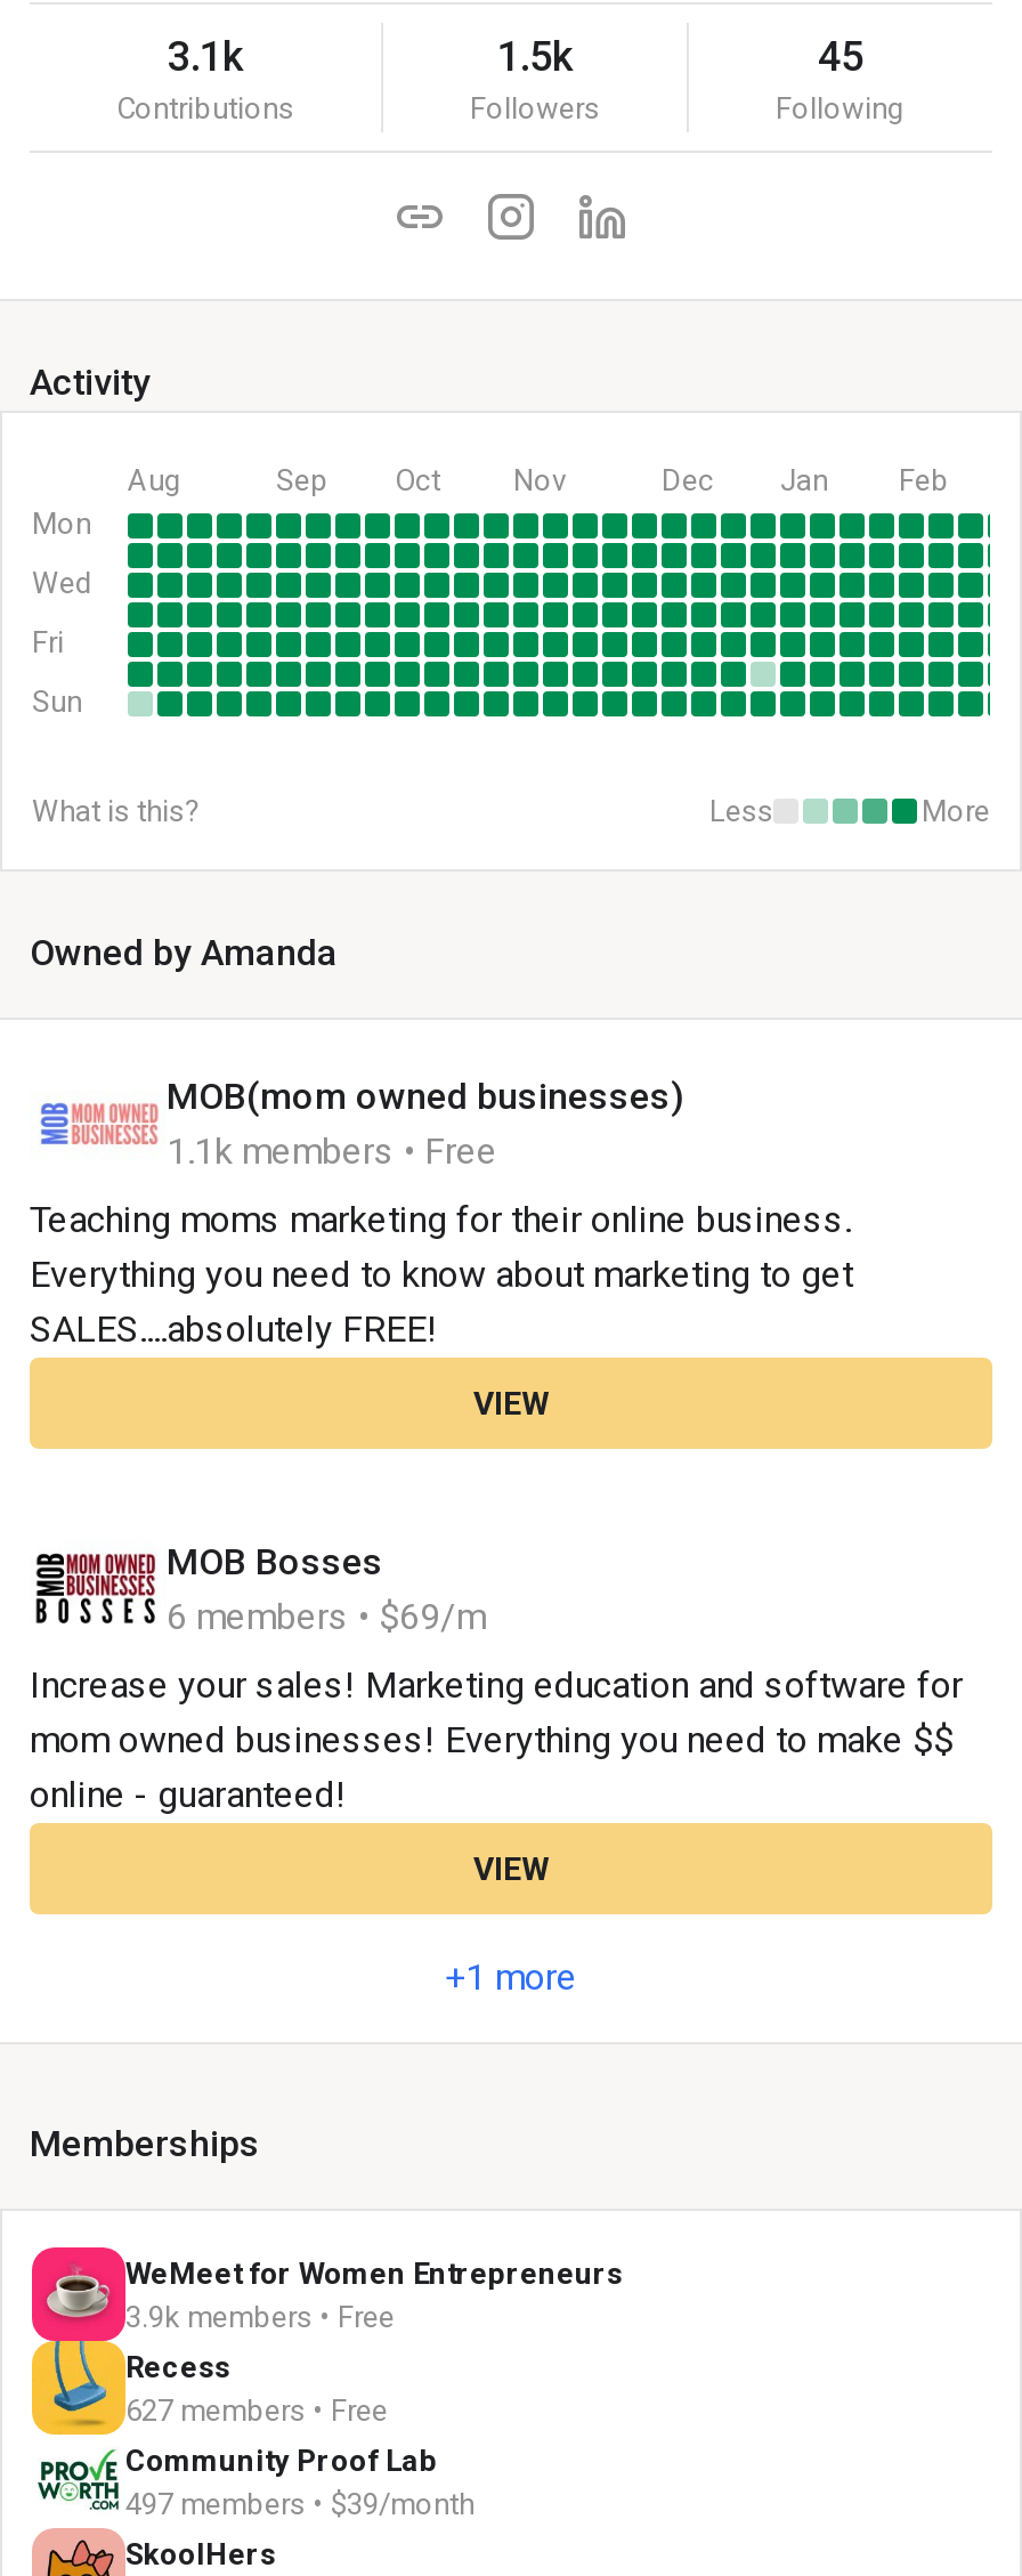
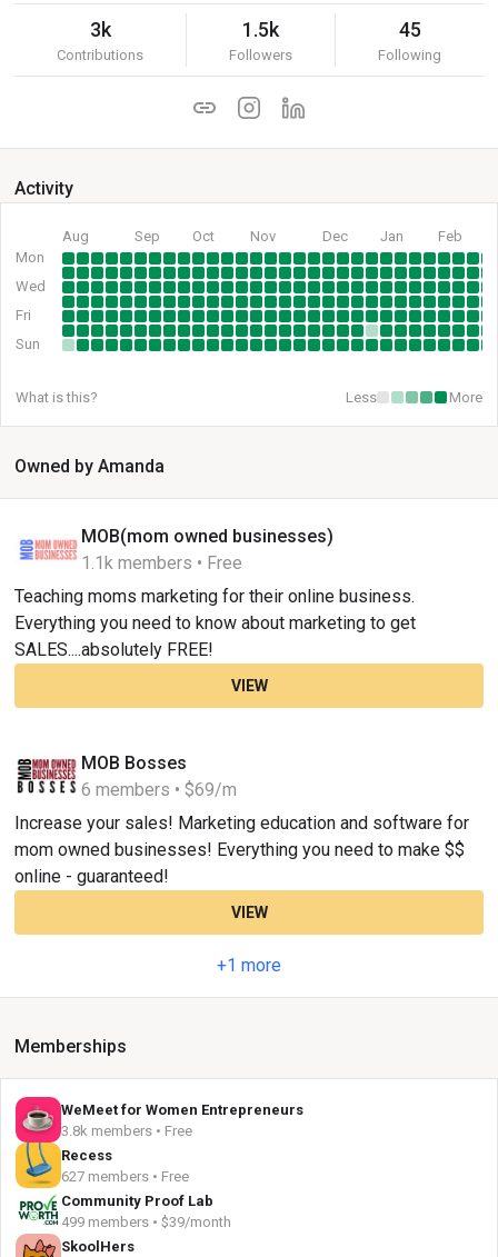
- 3.1k
+ 3k

- 3.9k members • Free
+ 3.8k members • Free

- 497 members • $39/month
+ 499 members • $39/month
